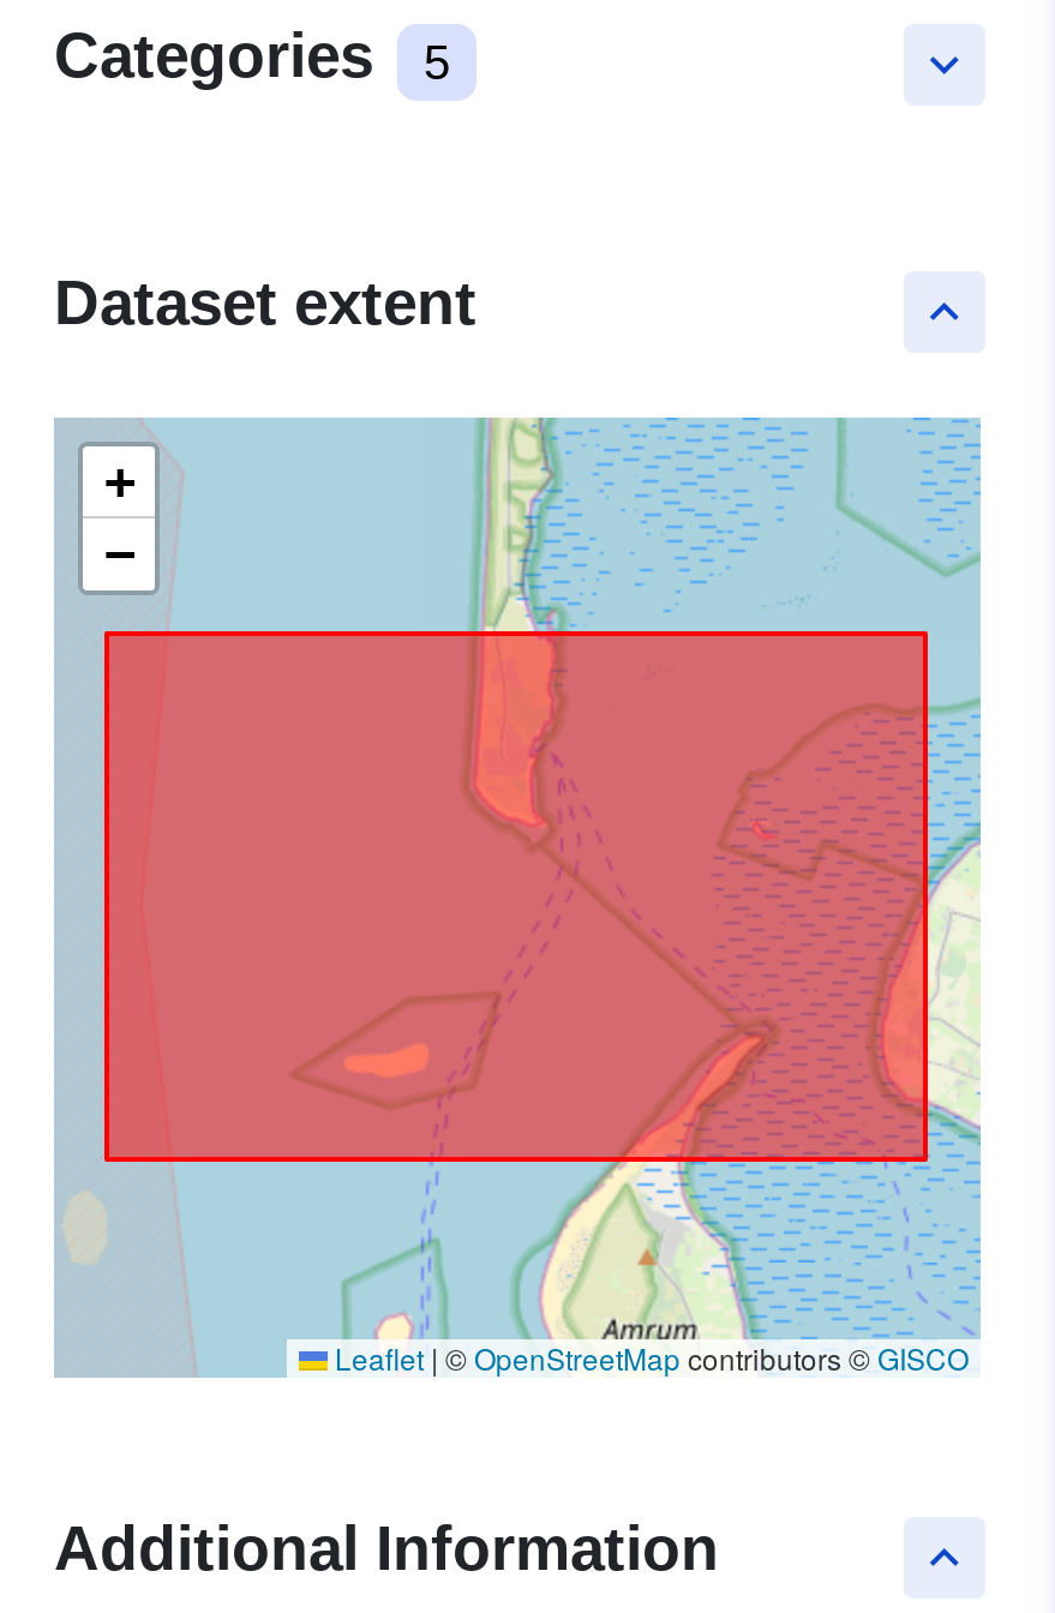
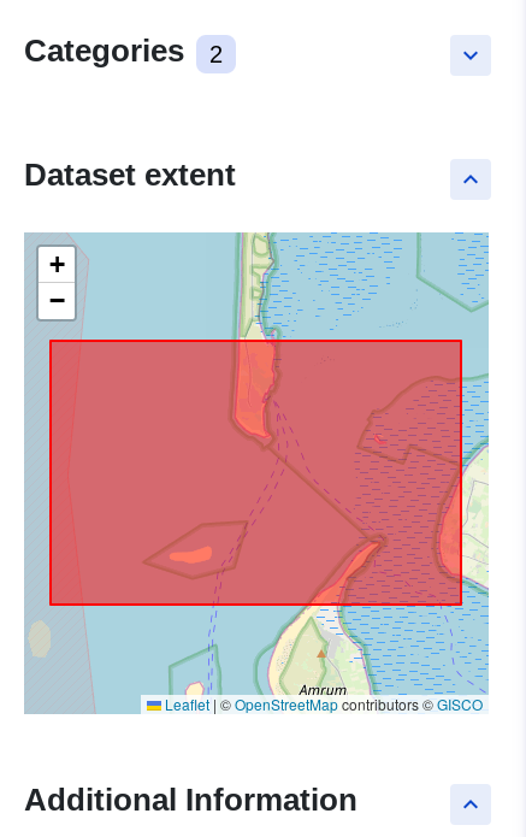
- Categories 5
+ Categories 2
